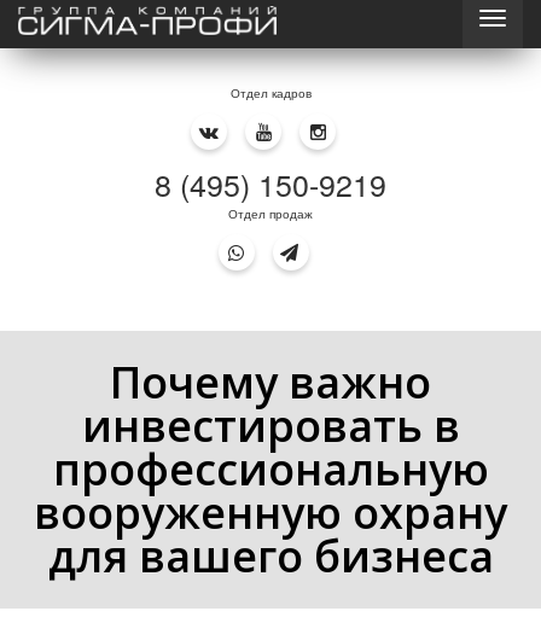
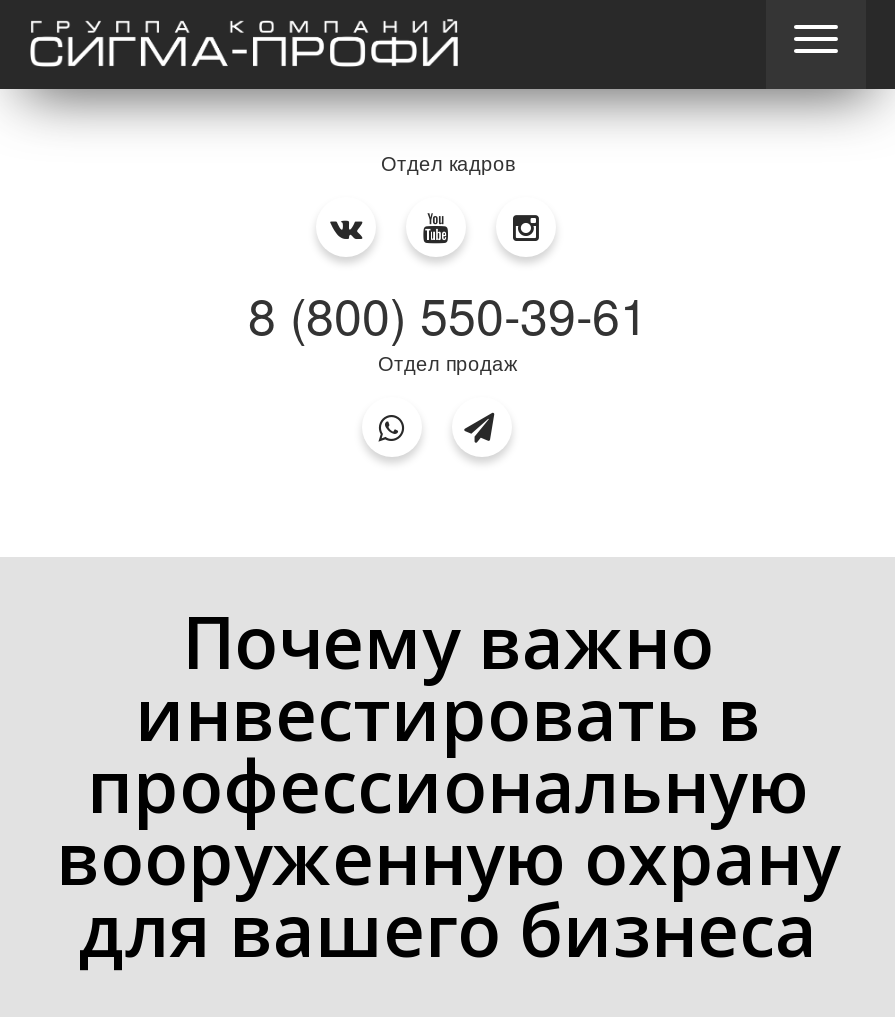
- 8 (495) 150-9219
+ 8 (800) 550-39-61
